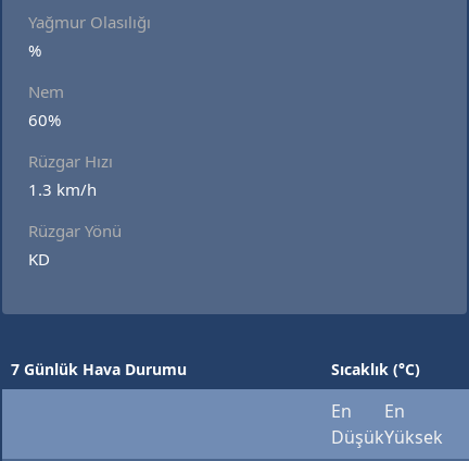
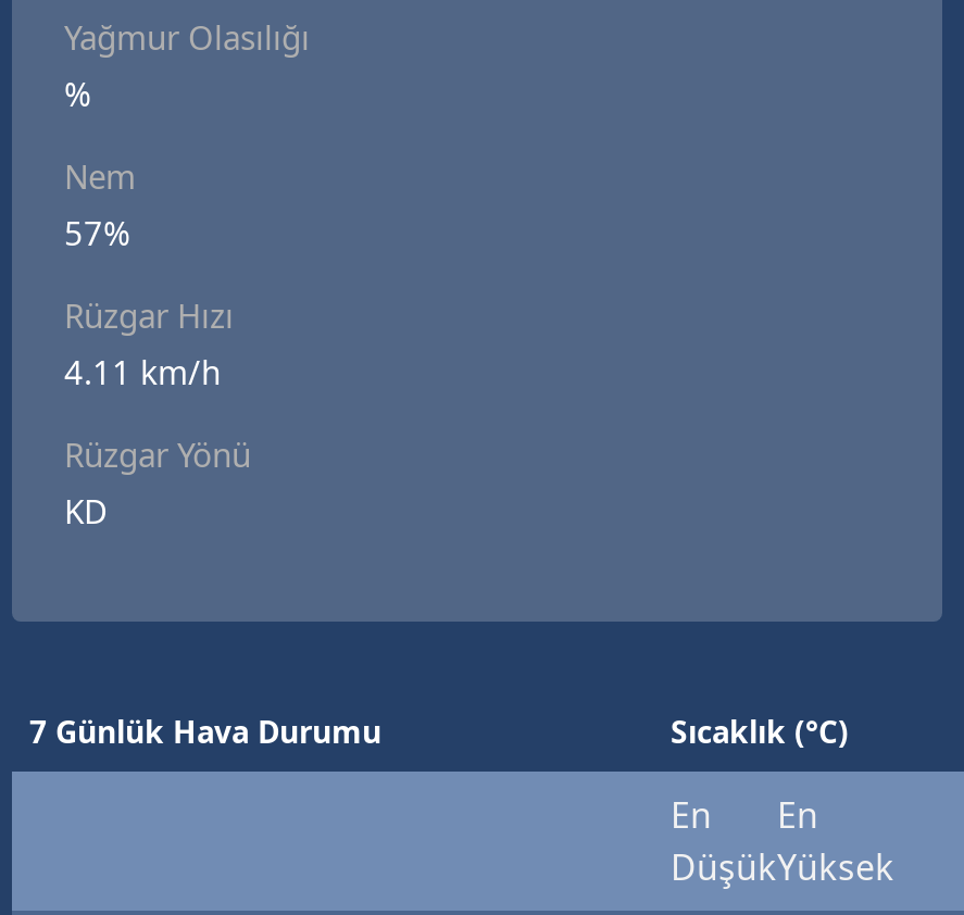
- 60%
+ 57%

- 1.3 km/h
+ 4.11 km/h
